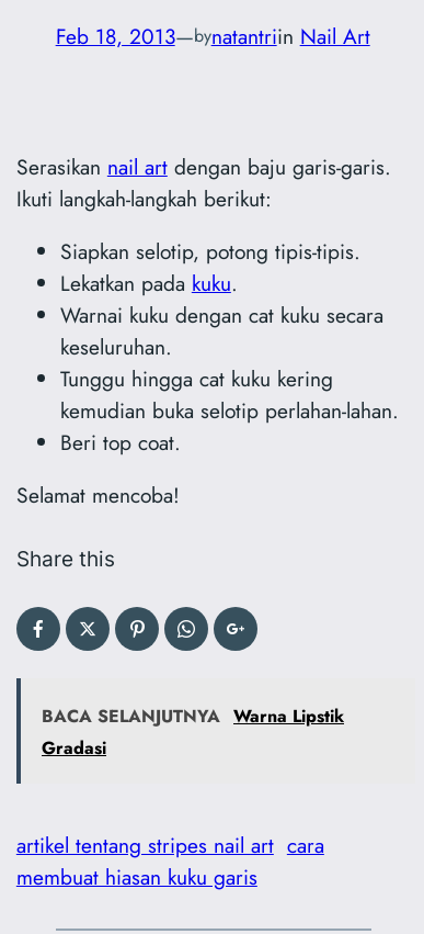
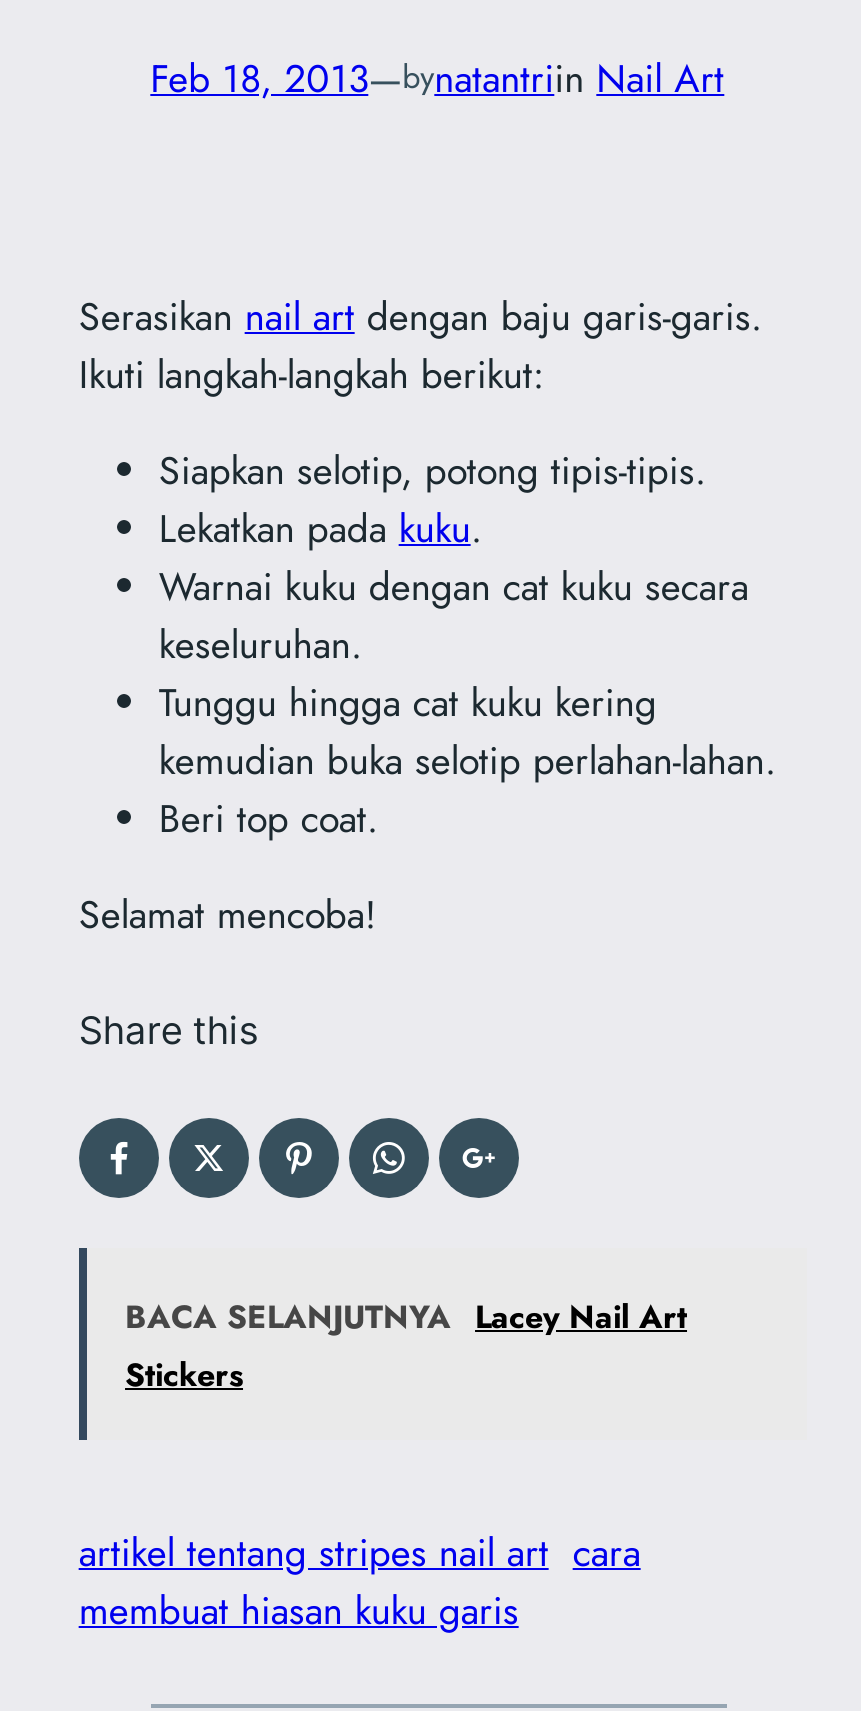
- BACA SELANJUTNYA Warna Lipstik
- Gradasi
+ BACA SELANJUTNYA Lacey Nail Art
+ Stickers
